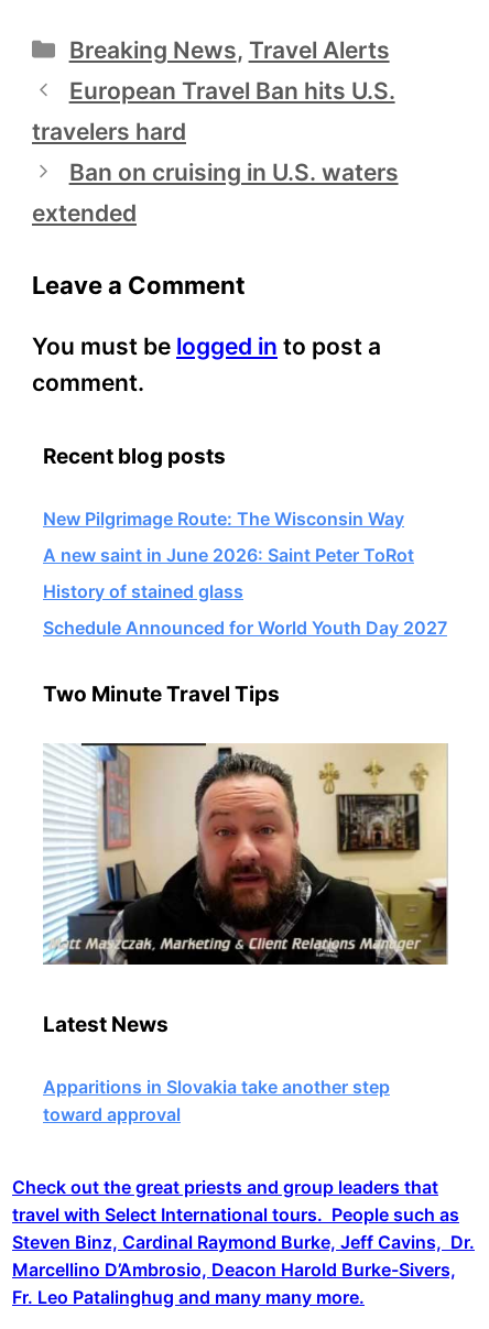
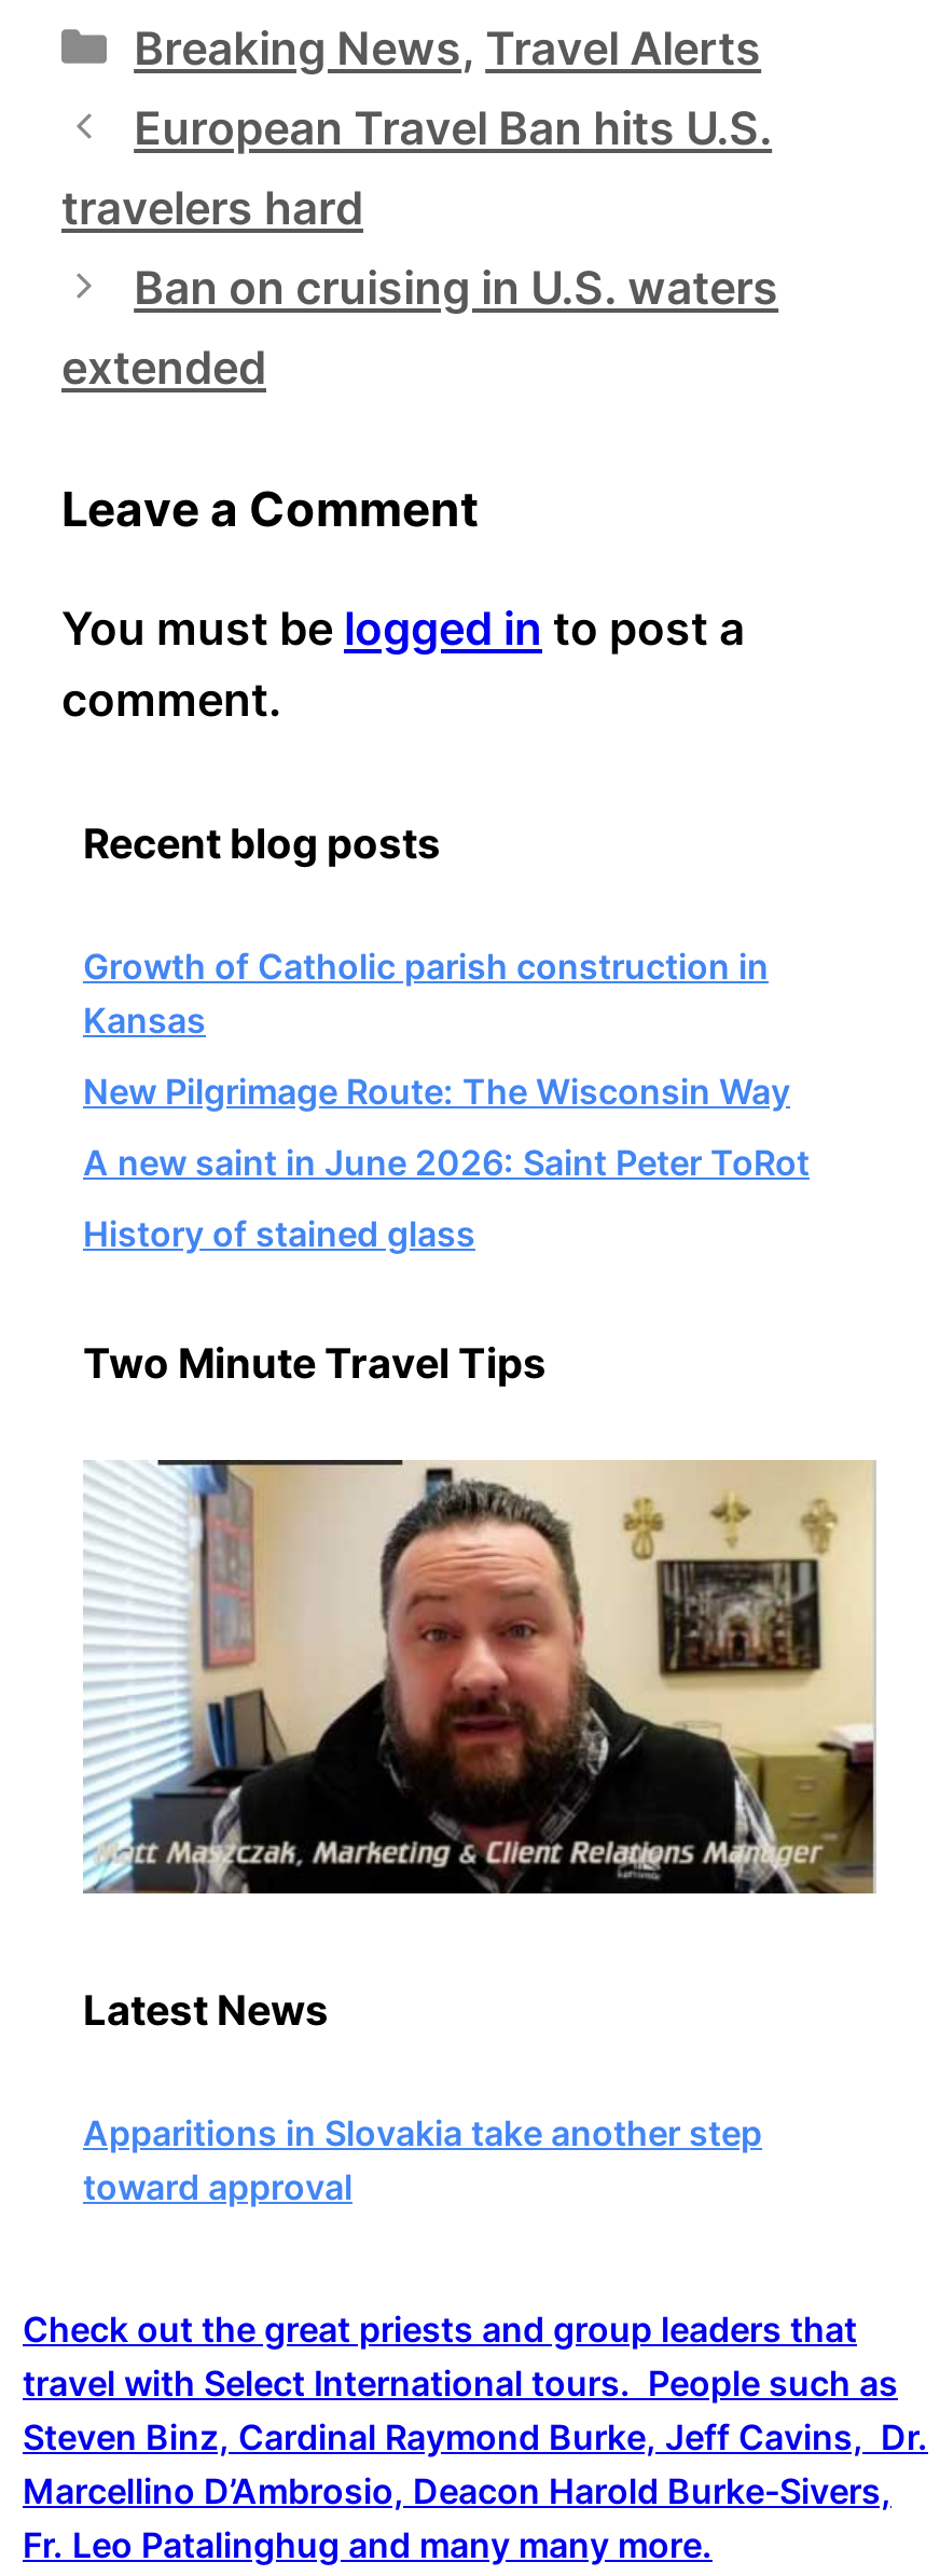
+ Growth of Catholic parish construction in
+ Kansas

moved down: New Pilgrimage Route: The Wisconsin Way | A new saint in June 2026: Saint Peter ToRot | History of stained glass

- Schedule Announced for World Youth Day 2027
